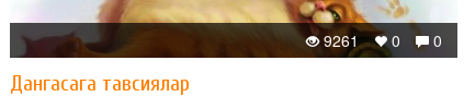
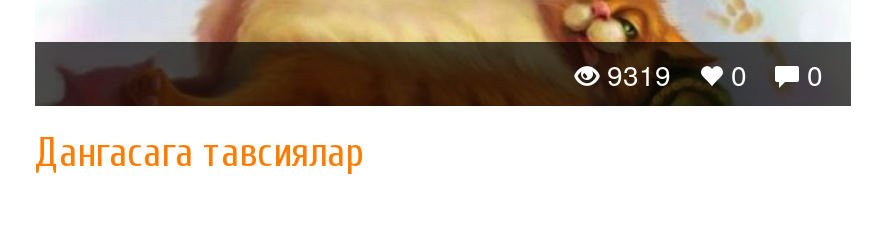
- 9261 0 0
+ 9319 0 0
